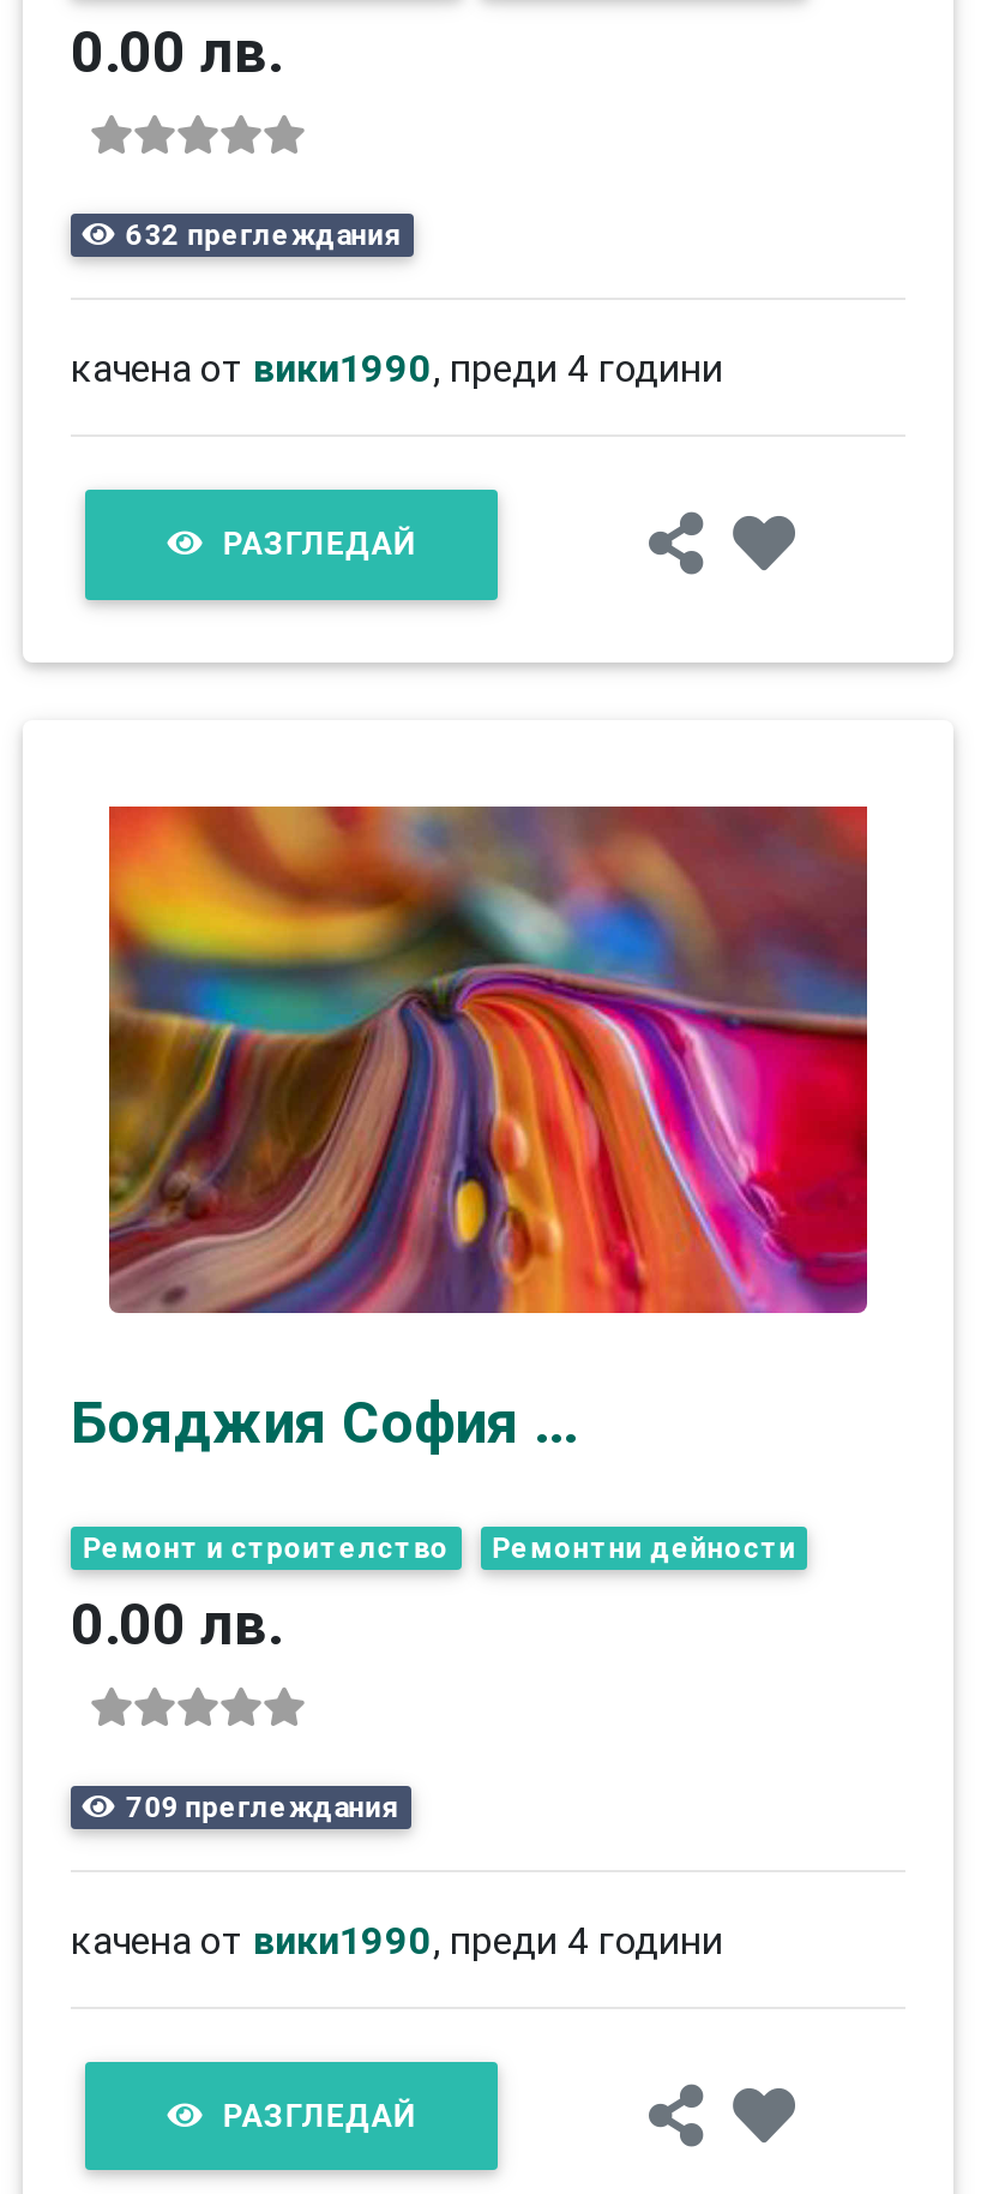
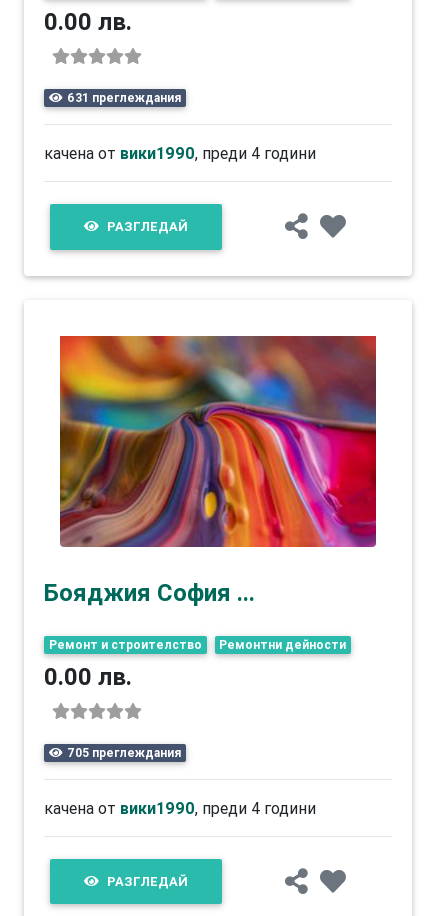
- 632 преглеждания
+ 631 преглеждания

- 709 преглеждания
+ 705 преглеждания
